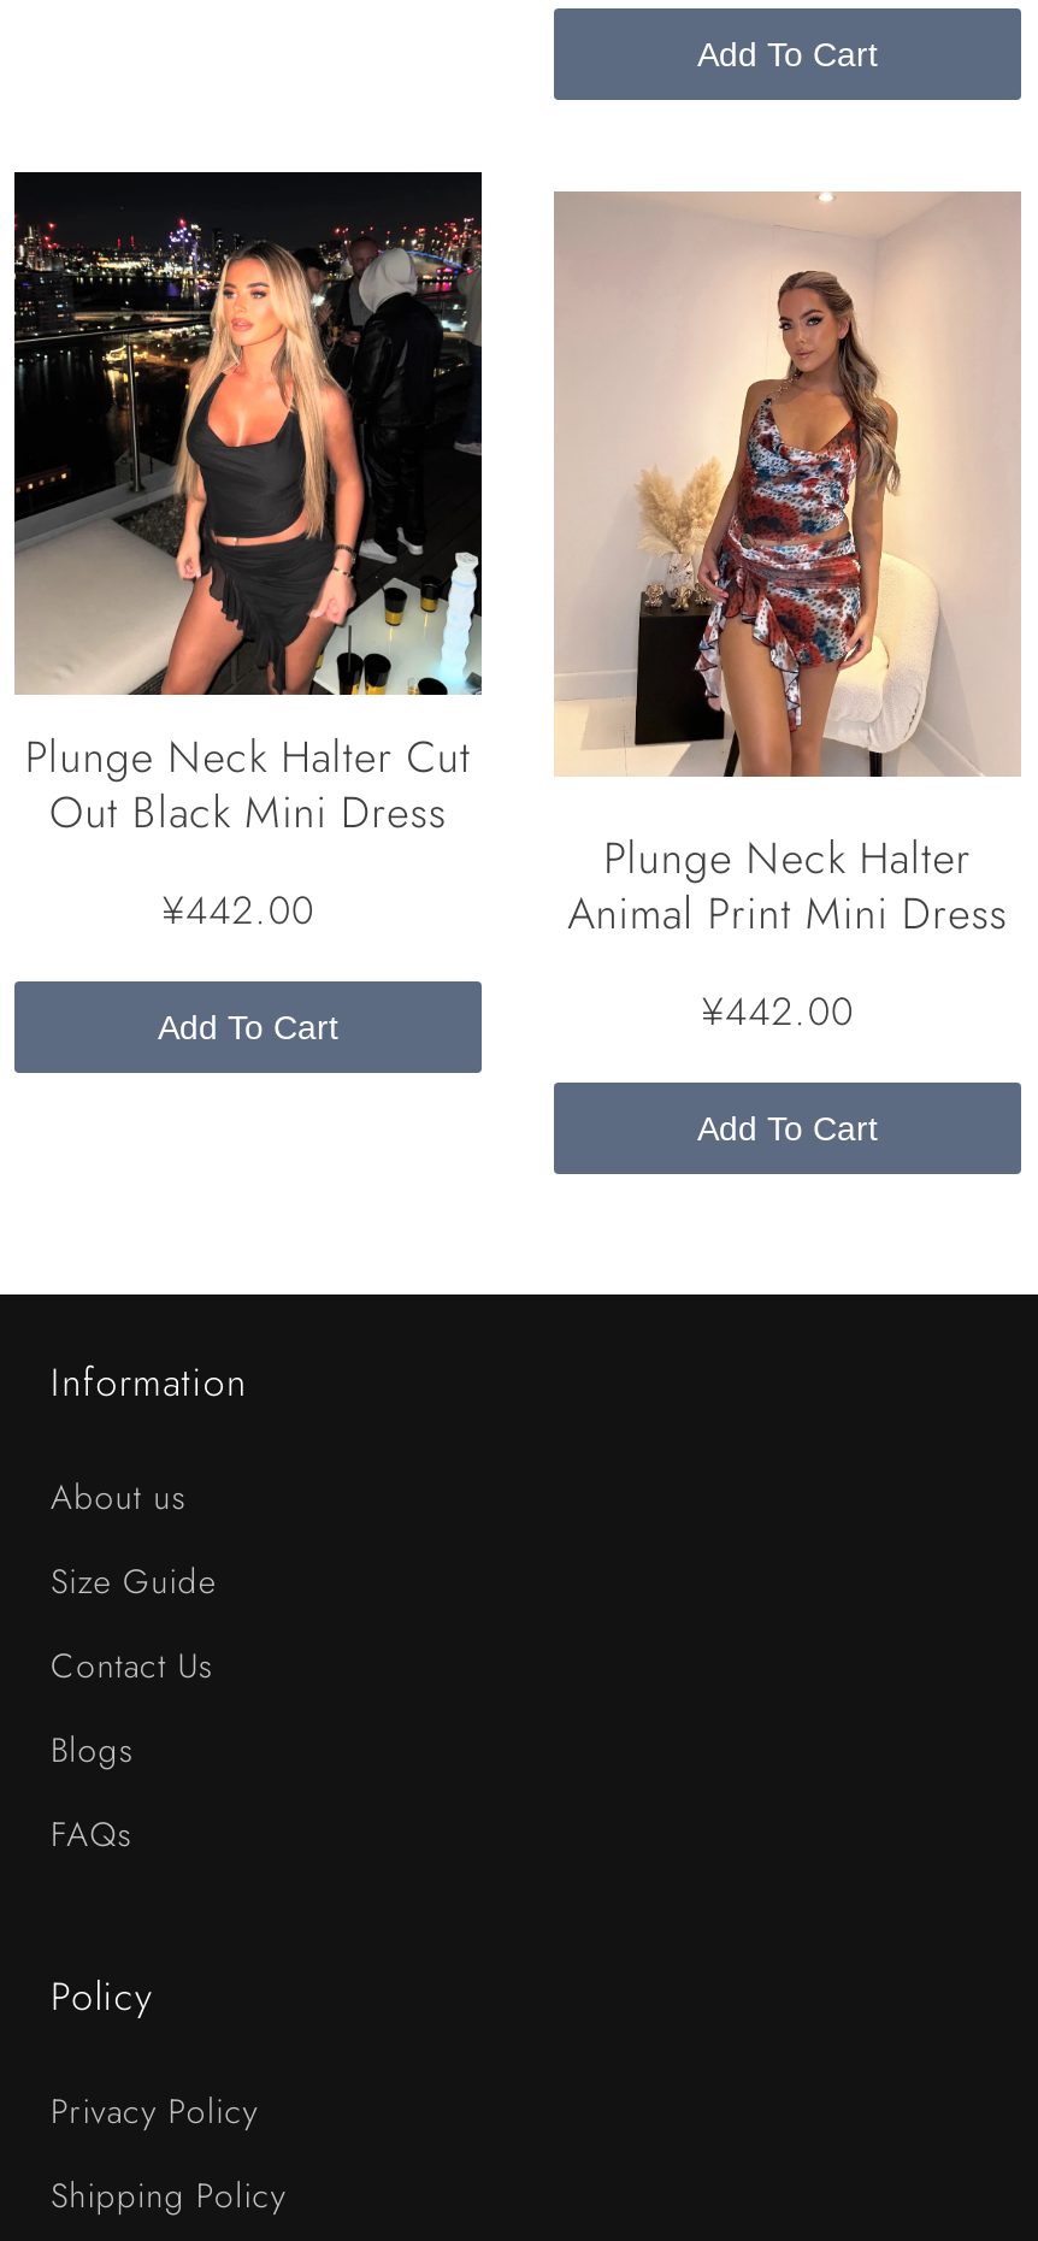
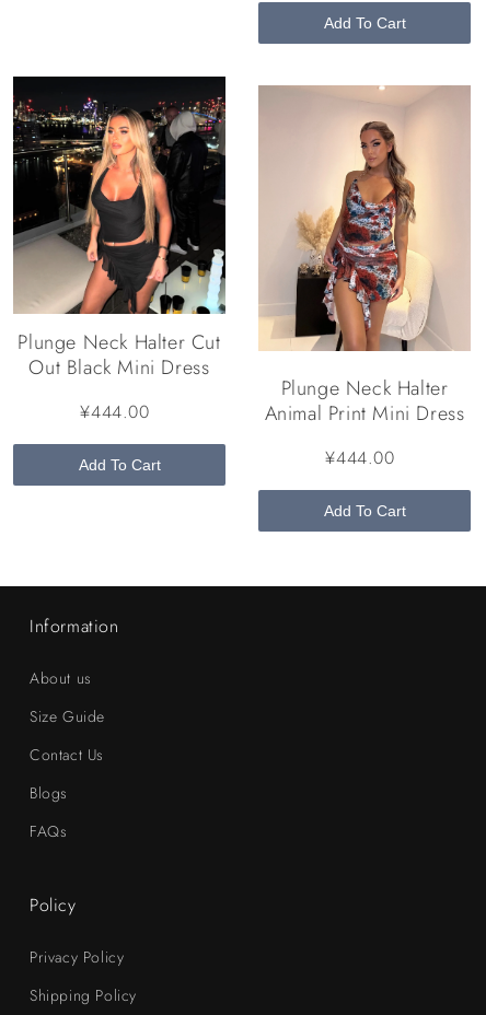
- ¥442.00
+ ¥444.00

- ¥442.00
+ ¥444.00
